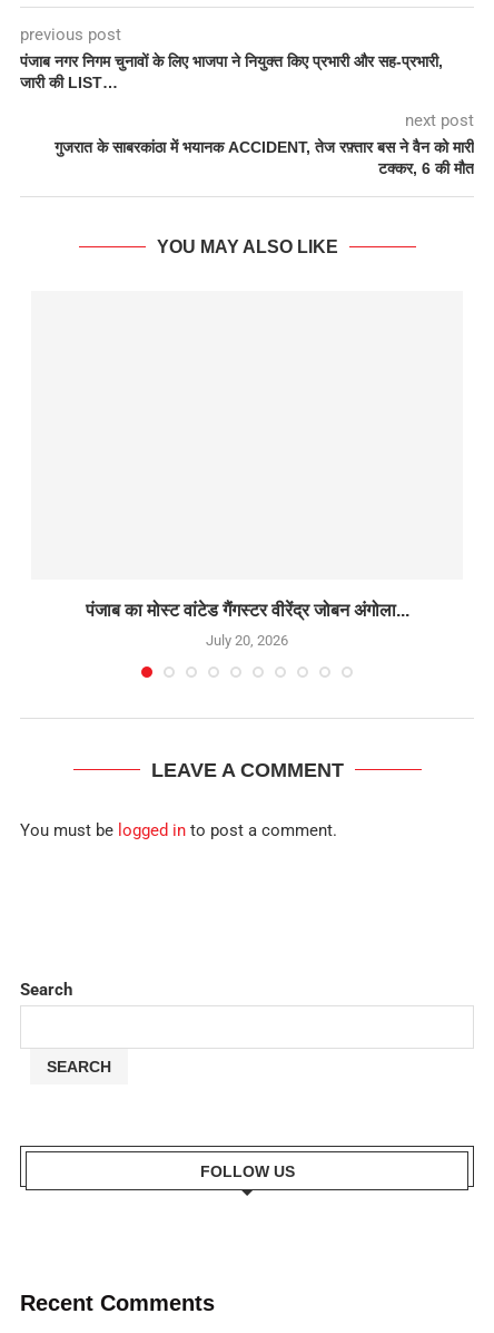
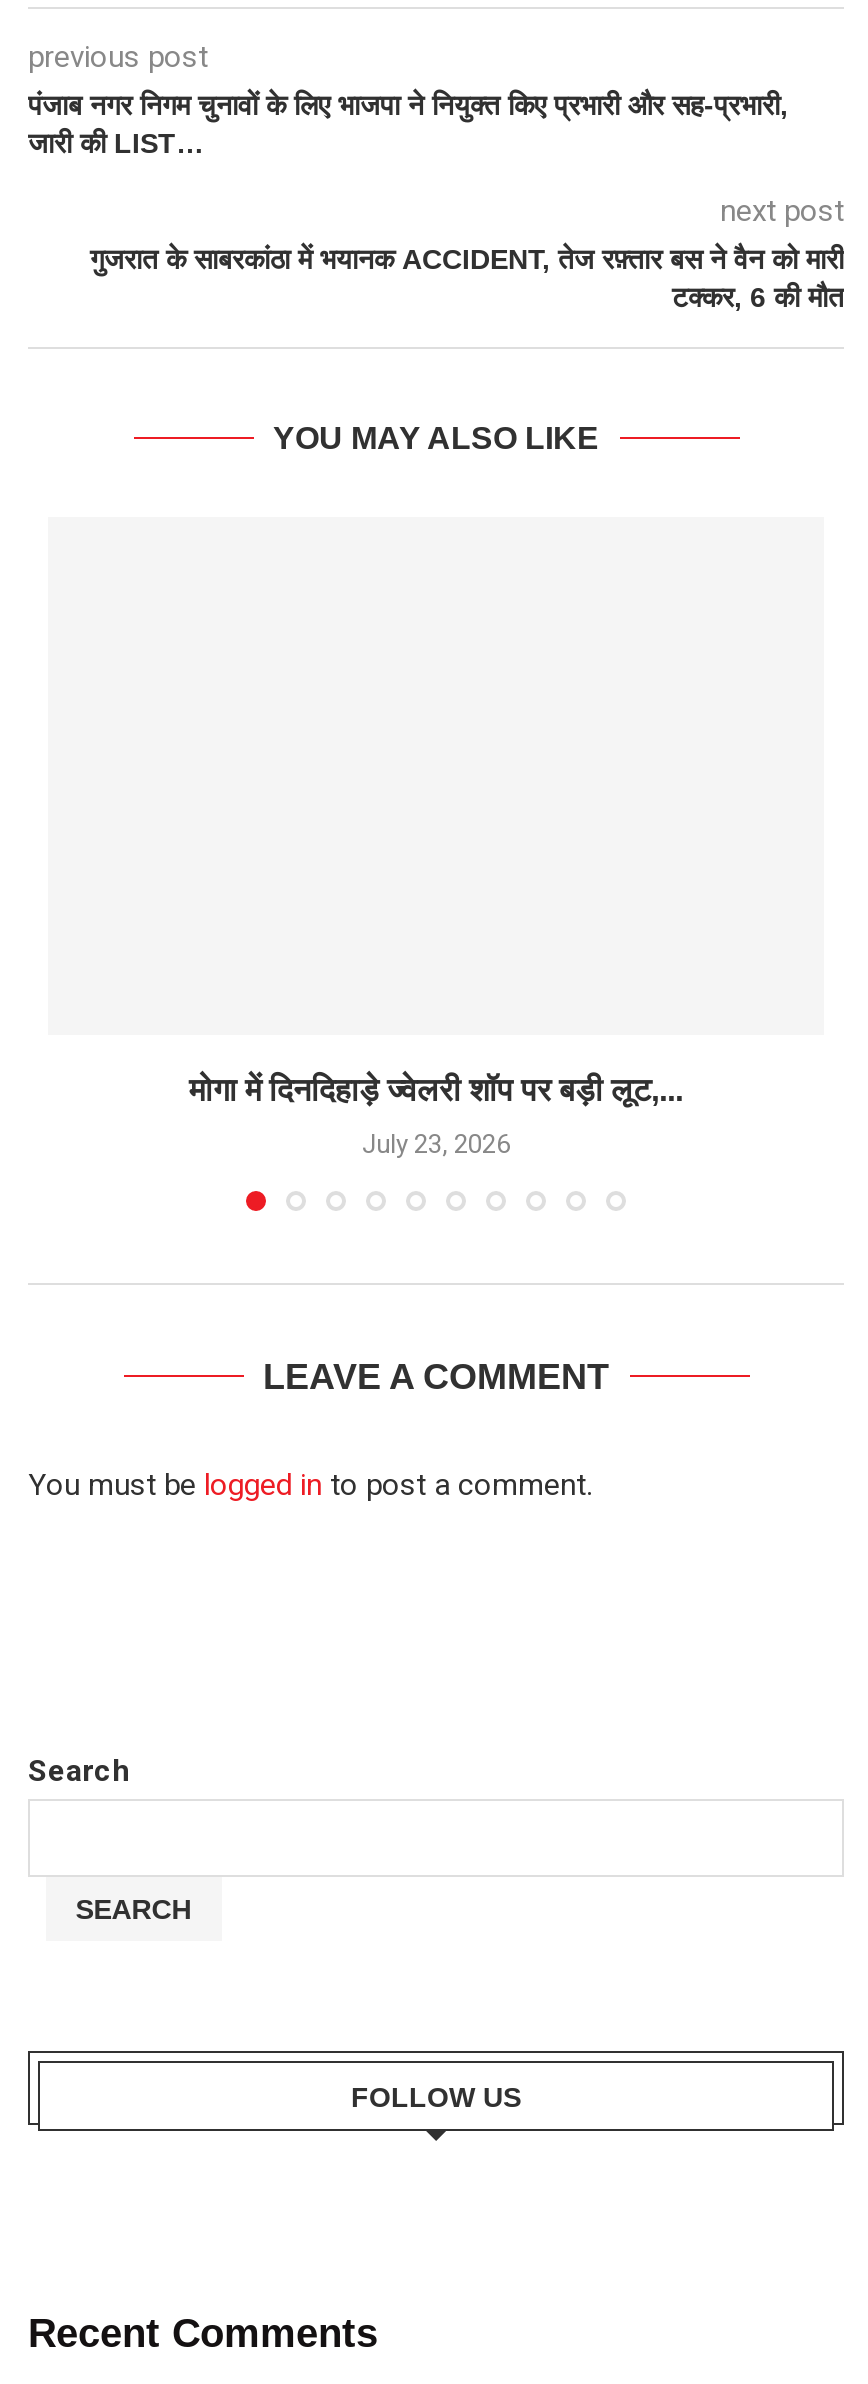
- पंजाब का मोस्ट वांटेड गैंगस्टर वीरेंद्र जोबन अंगोला...
+ मोगा में दिनदिहाड़े ज्वेलरी शॉप पर बड़ी लूट,...

- July 20, 2026
+ July 23, 2026
